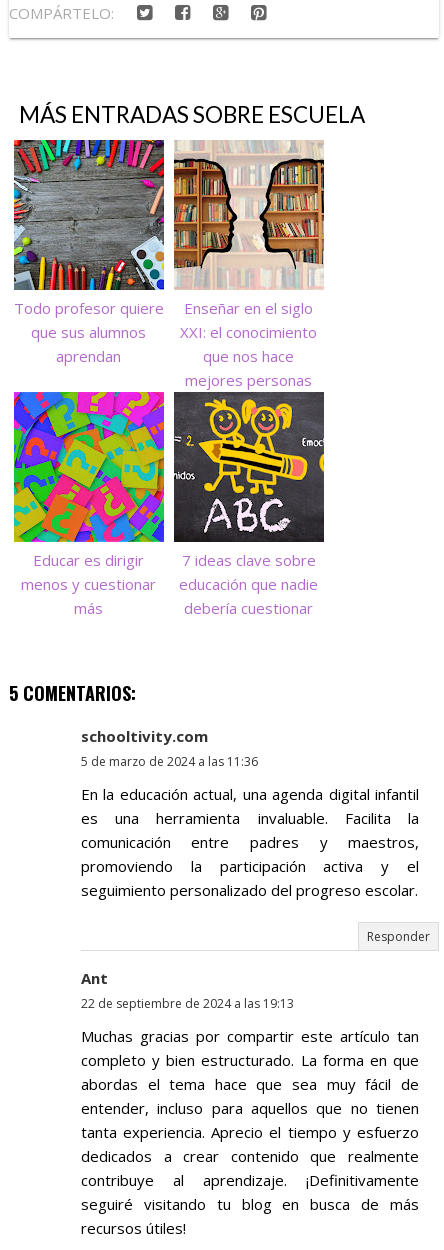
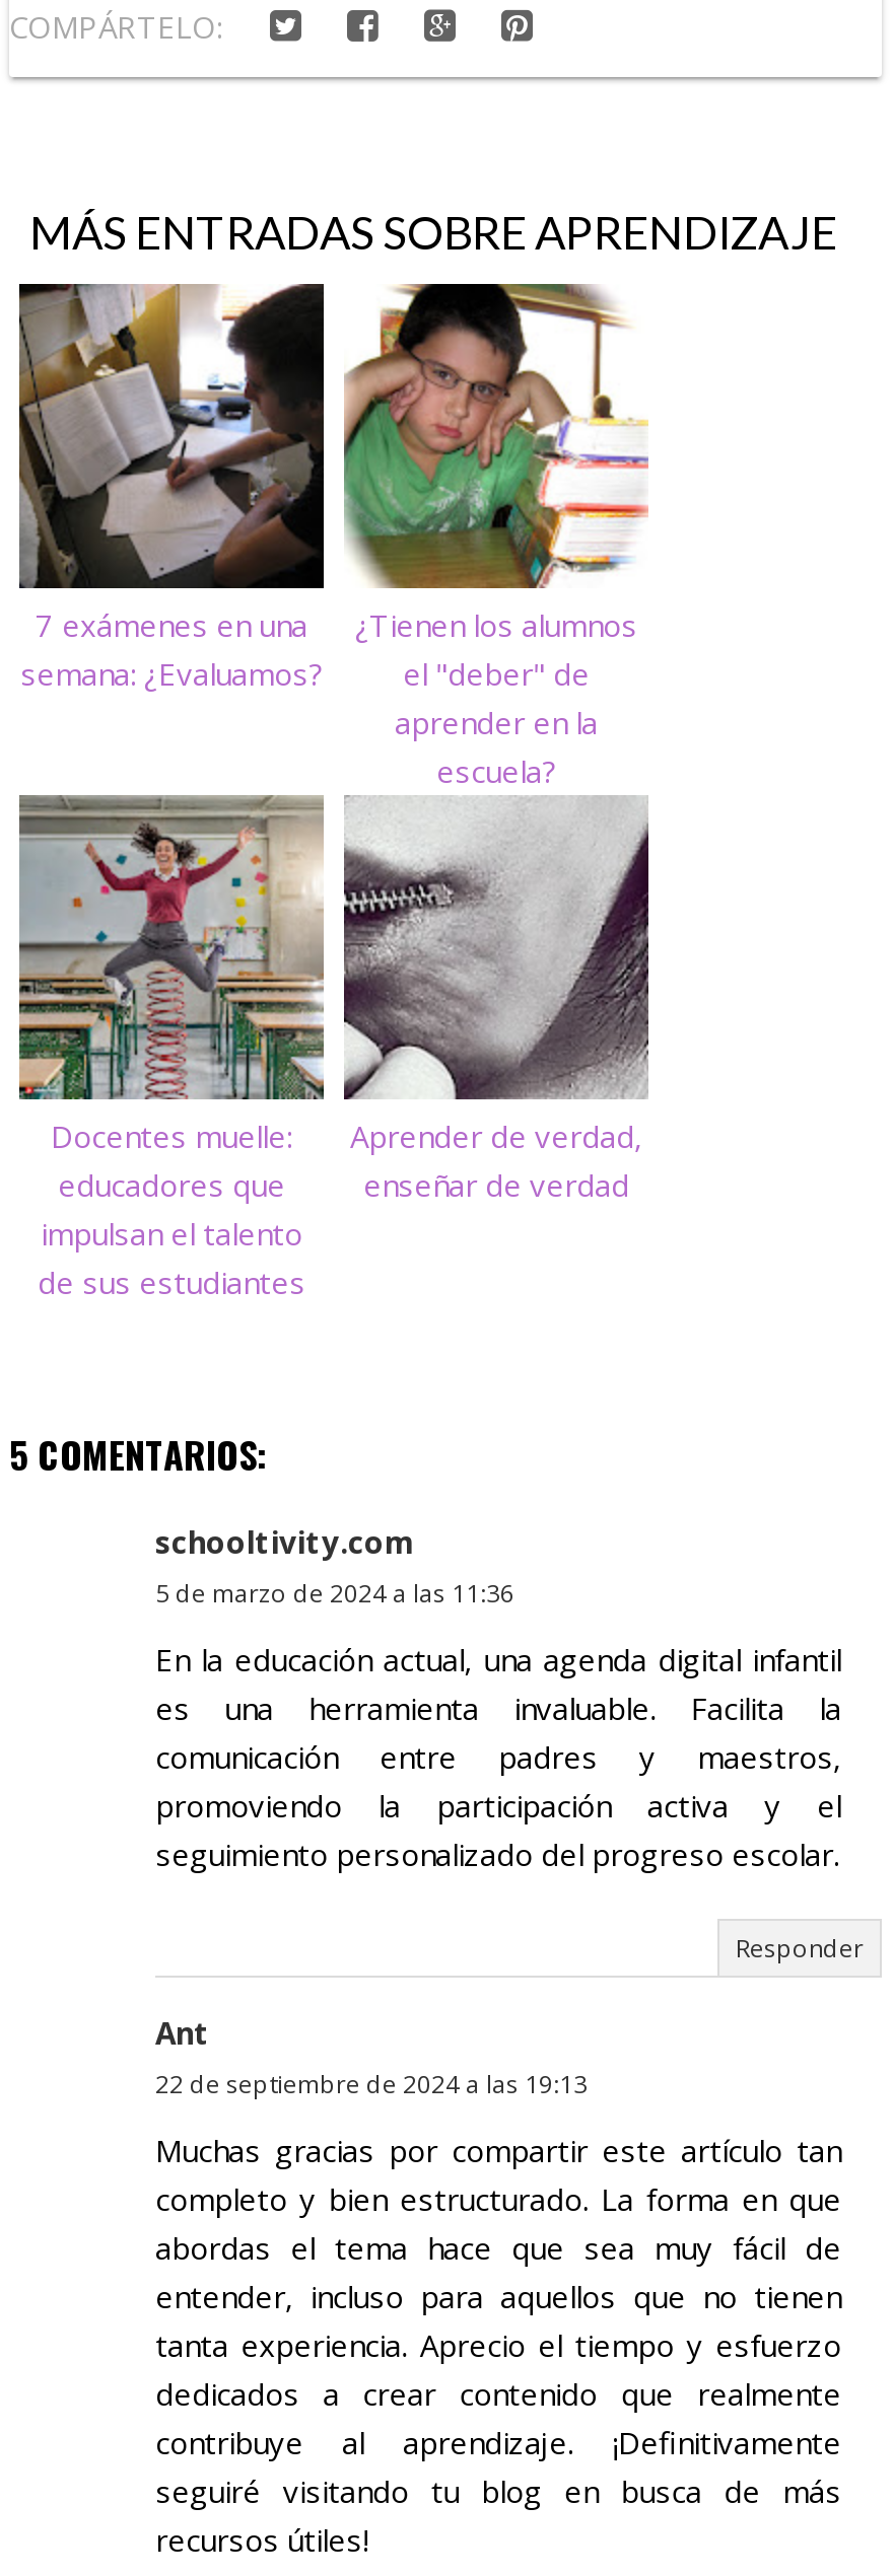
- MÁS ENTRADAS SOBRE ESCUELA
+ MÁS ENTRADAS SOBRE APRENDIZAJE

- [image]
- Todo profesor quiere
- que sus alumnos
- aprendan
+ [image]
+ 7 exámenes en una
+ semana: ¿Evaluamos?

- [image]
- Enseñar en el siglo
- XXI: el conocimiento
- que nos hace
- mejores personas
+ [image]
+ ¿Tienen los alumnos
+ el "deber" de
+ aprender en la
+ escuela?

- [image]
- Educar es dirigir
- menos y cuestionar
- más
+ [image]
+ Docentes muelle:
+ educadores que
+ impulsan el talento
+ de sus estudiantes

- [image]
- 7 ideas clave sobre
- educación que nadie
- debería cuestionar
+ [image]
+ Aprender de verdad,
+ enseñar de verdad
